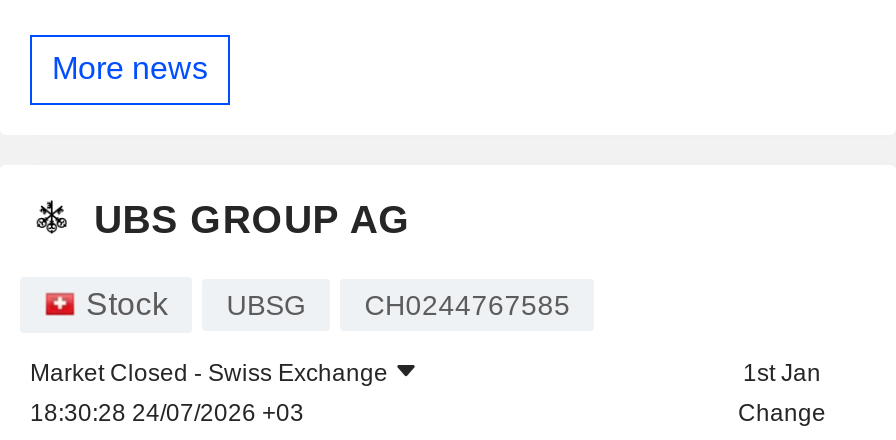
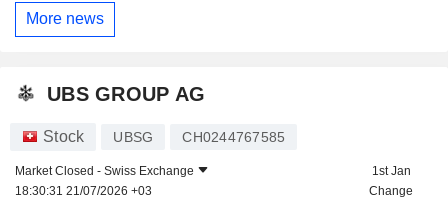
- 18:30:28 24/07/2026 +03
+ 18:30:31 21/07/2026 +03
